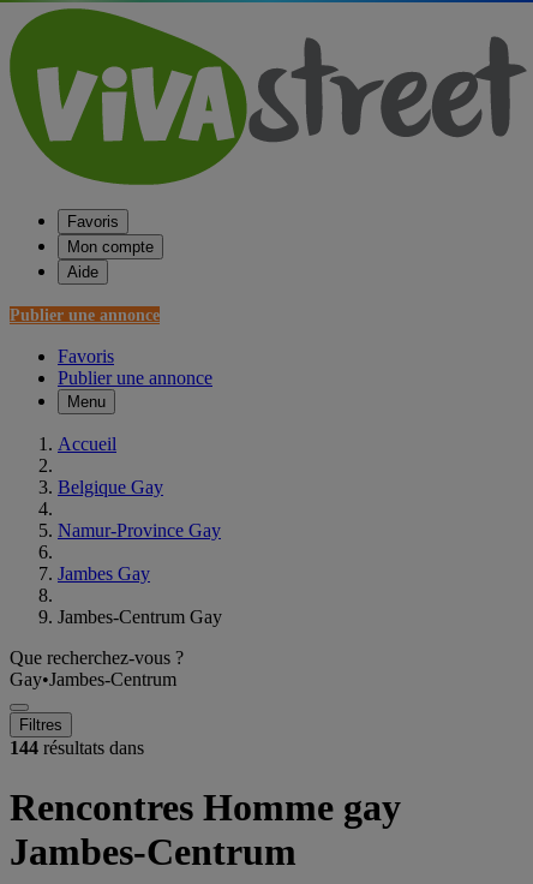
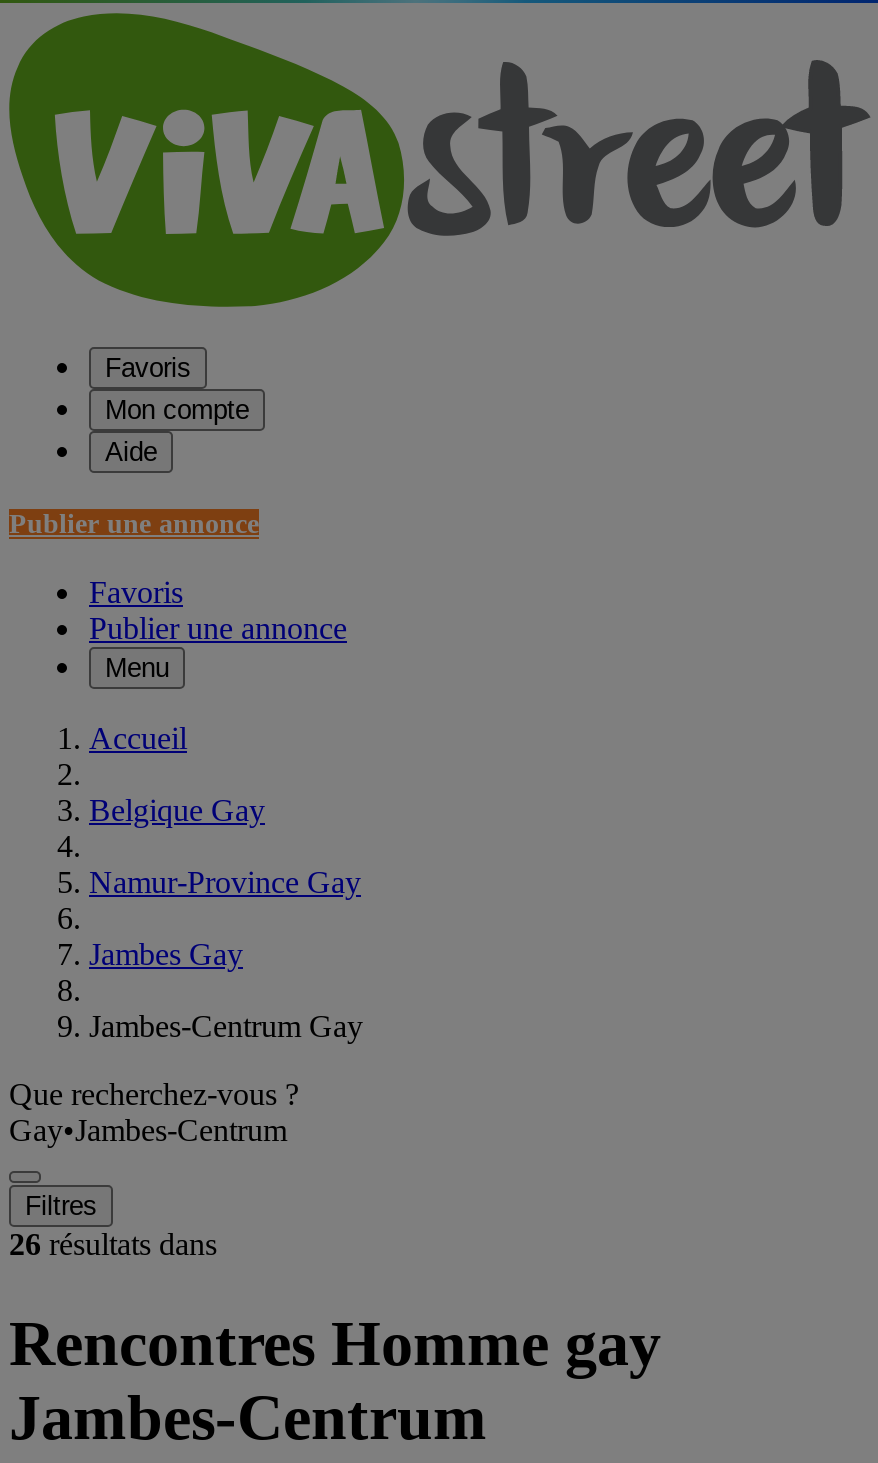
- 144résultats dans
+ 26résultats dans
